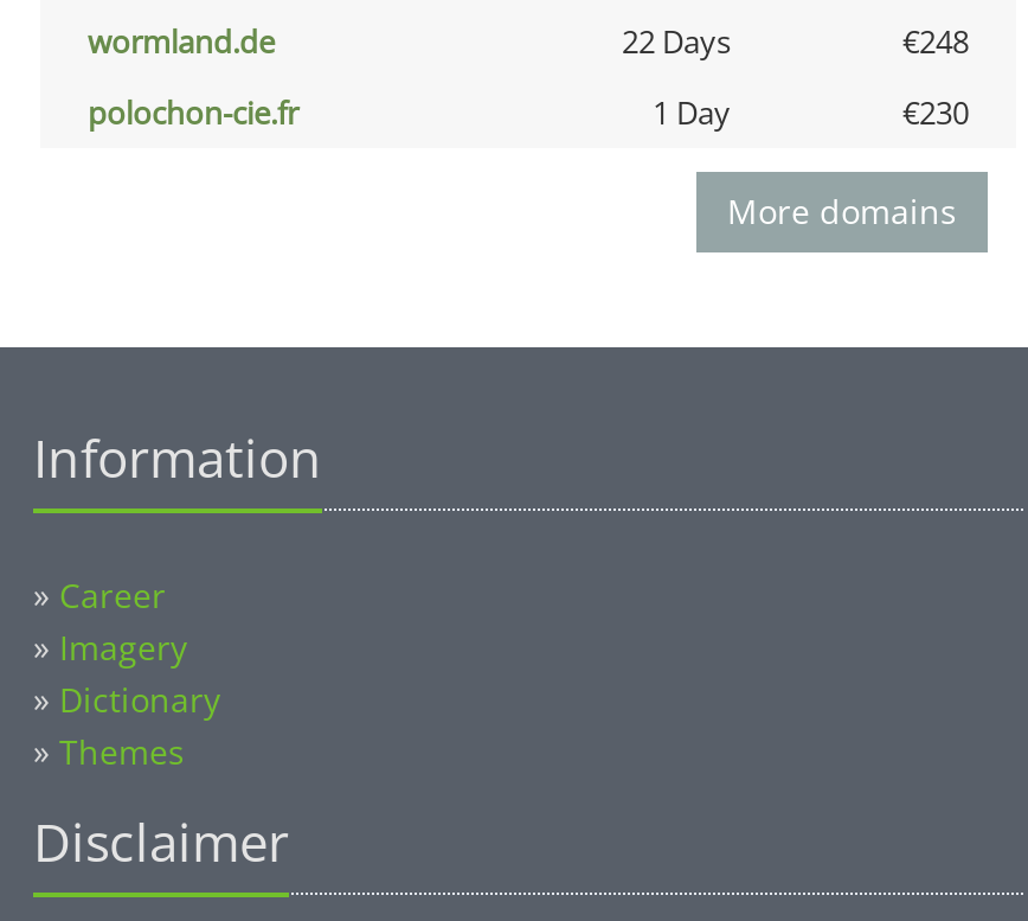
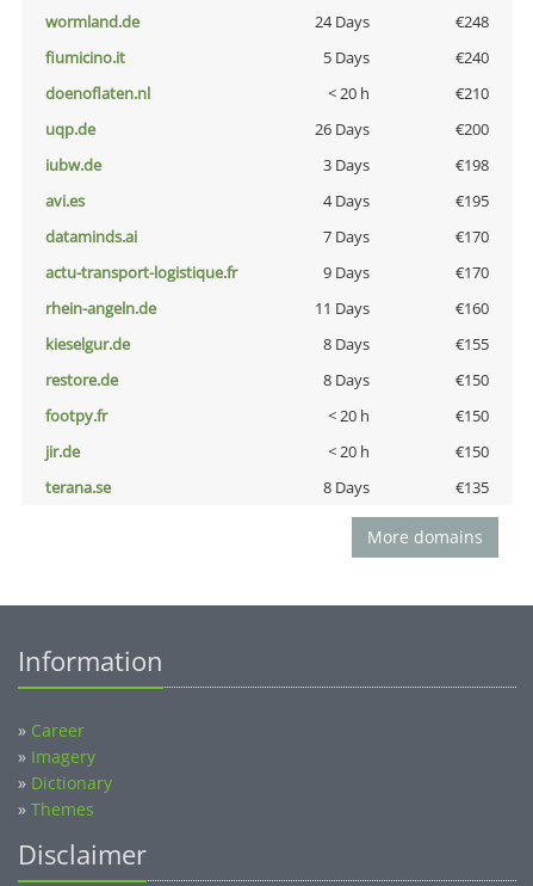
- 22 Days
+ 24 Days

- polochon-cie.fr
- 1 Day
- €230
+ fiumicino.it
+ 5 Days
+ €240
+ doenoflaten.nl
+ < 20 h
+ €210
+ uqp.de
+ 26 Days
+ €200
+ iubw.de
+ 3 Days
+ €198
+ avi.es
+ 4 Days
+ €195
+ dataminds.ai
+ 7 Days
+ €170
+ actu-transport-logistique.fr
+ 9 Days
+ €170
+ rhein-angeln.de
+ 11 Days
+ €160
+ kieselgur.de
+ 8 Days
+ €155
+ restore.de
+ 8 Days
+ €150
+ footpy.fr
+ < 20 h
+ €150
+ jir.de
+ < 20 h
+ €150
+ terana.se
+ 8 Days
+ €135
